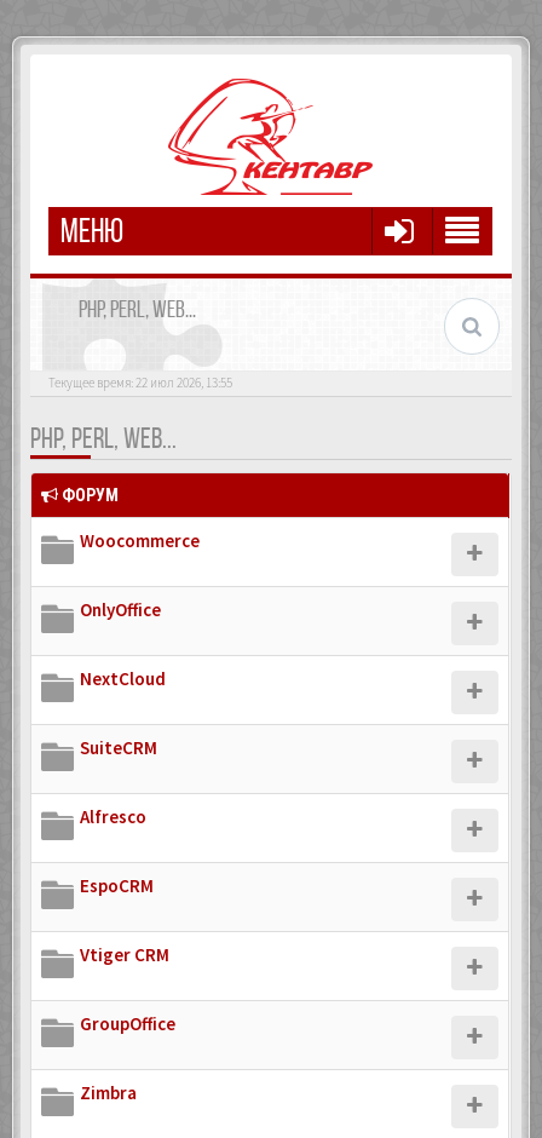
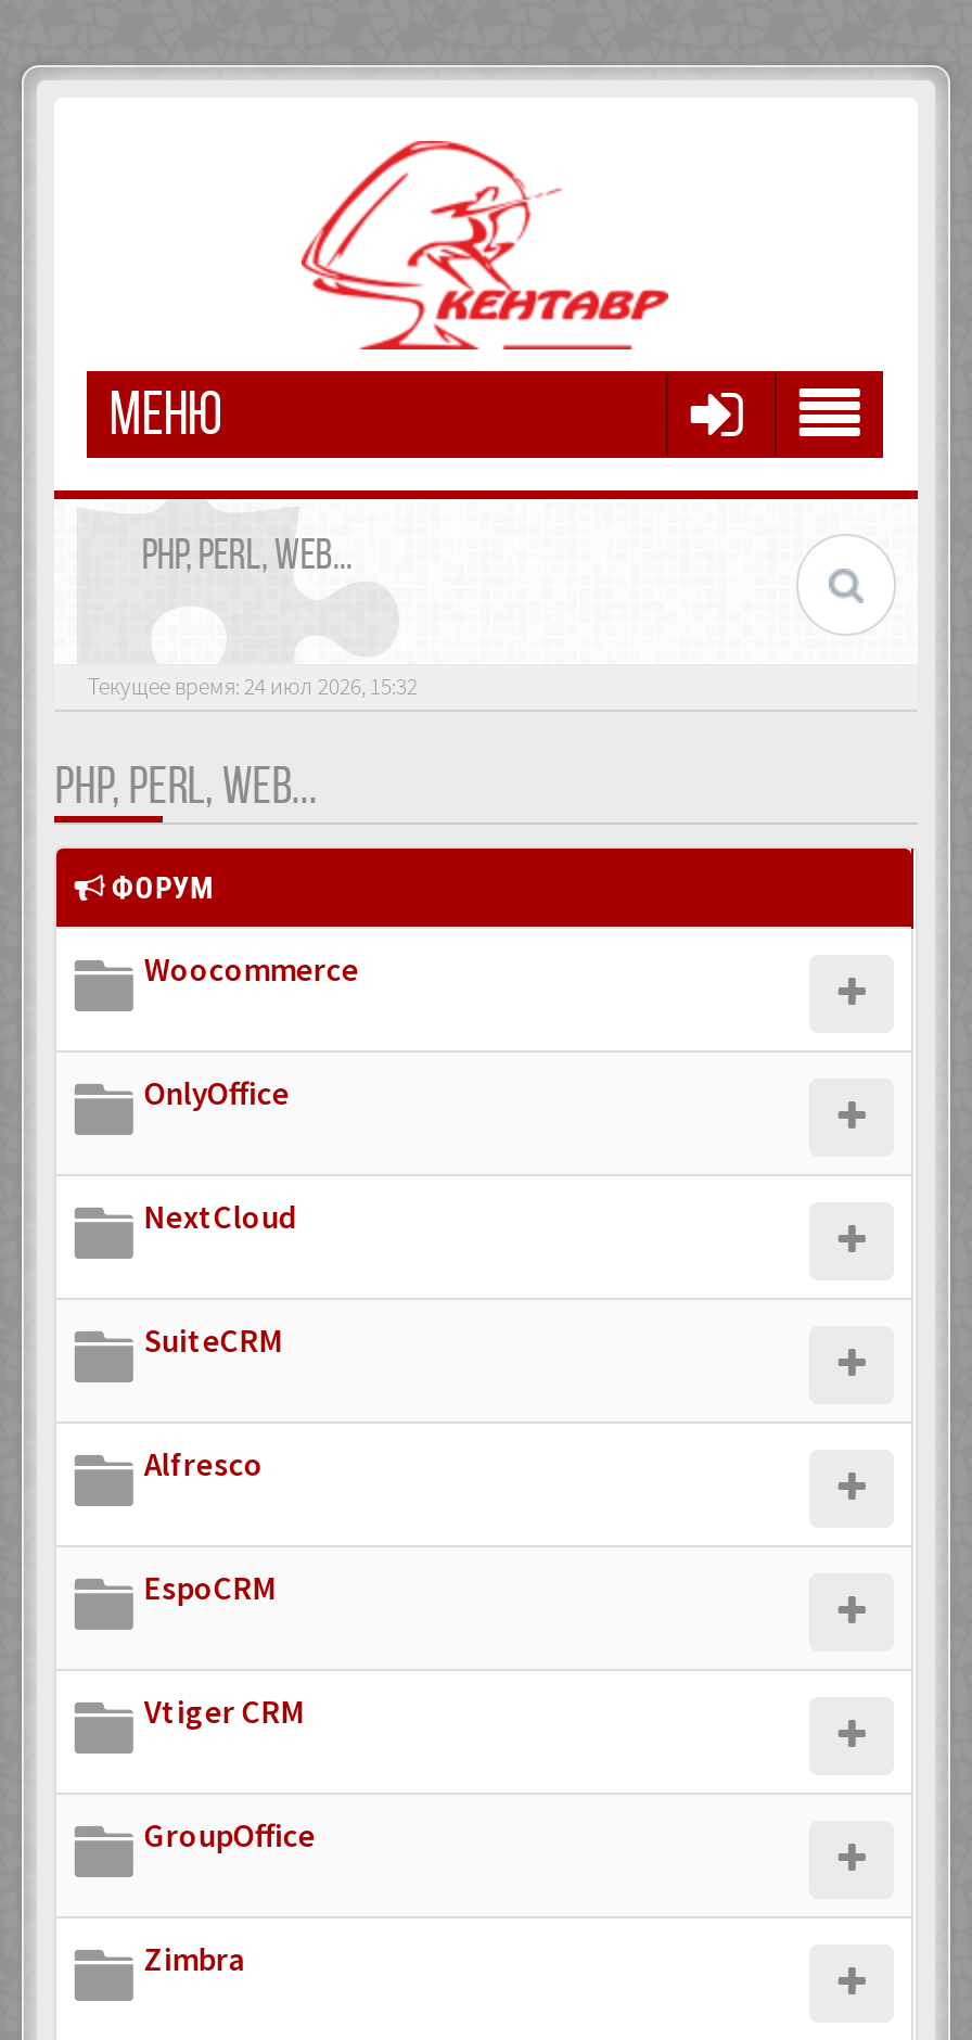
- Текущее время: 22 июл 2026, 13:55
+ Текущее время: 24 июл 2026, 15:32
